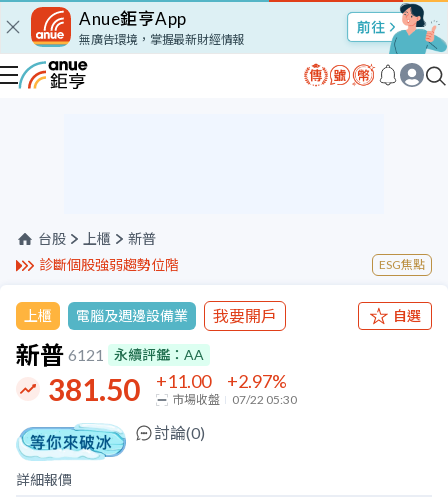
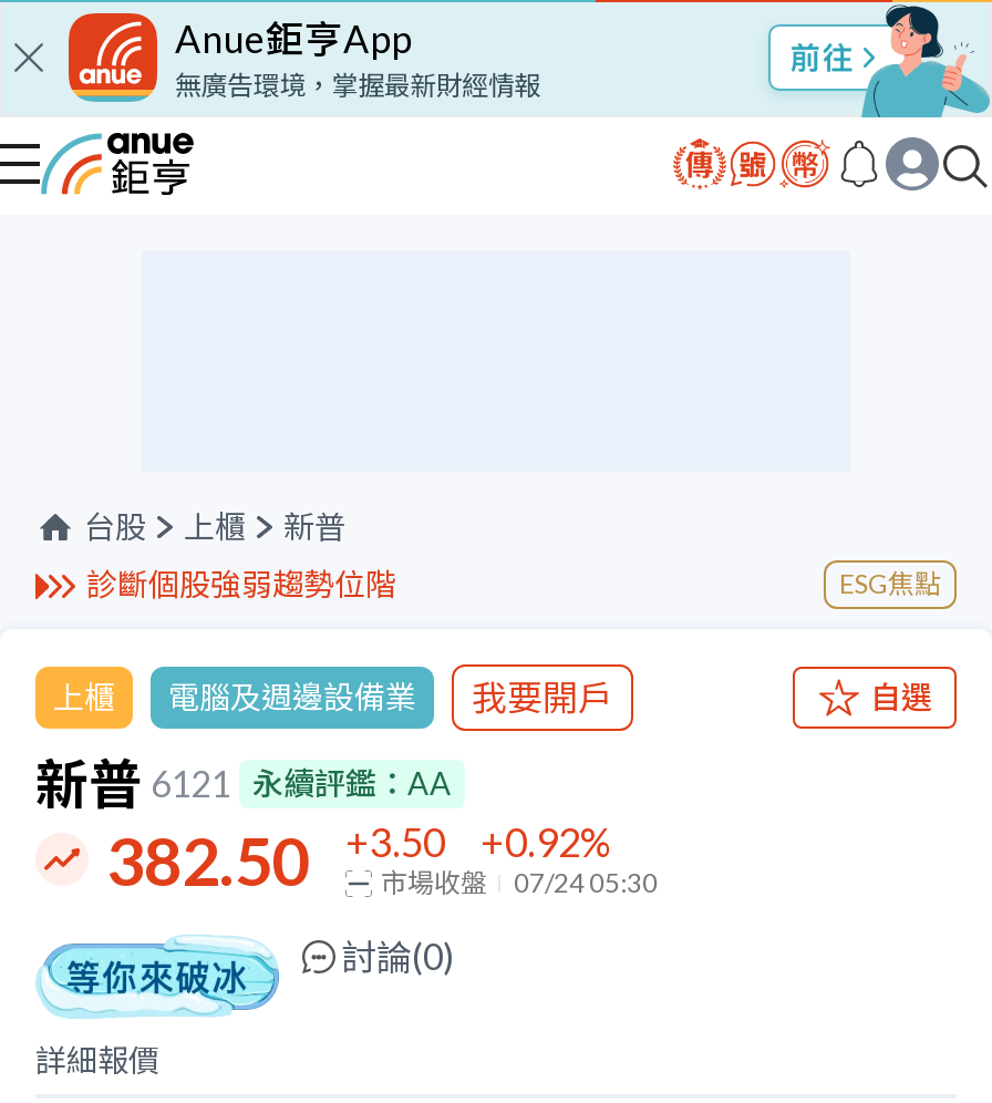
- 381.50
+ 382.50

- +11.00
+ +3.50

- +2.97%
+ +0.92%

- 市場收盤 07/22 05:30
+ 市場收盤 07/24 05:30
